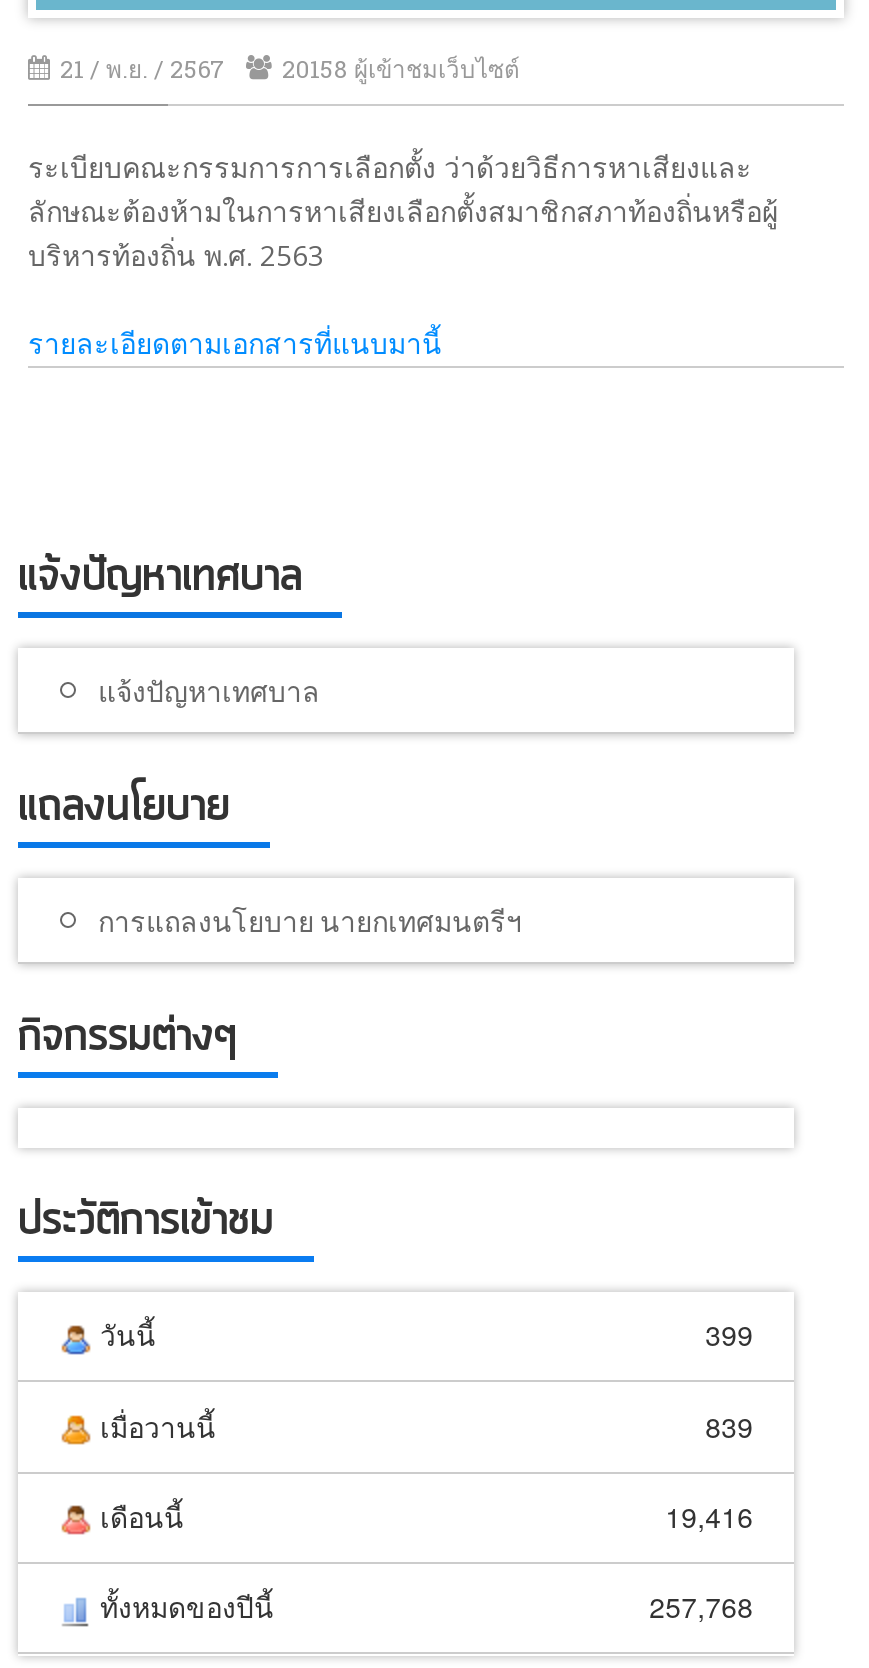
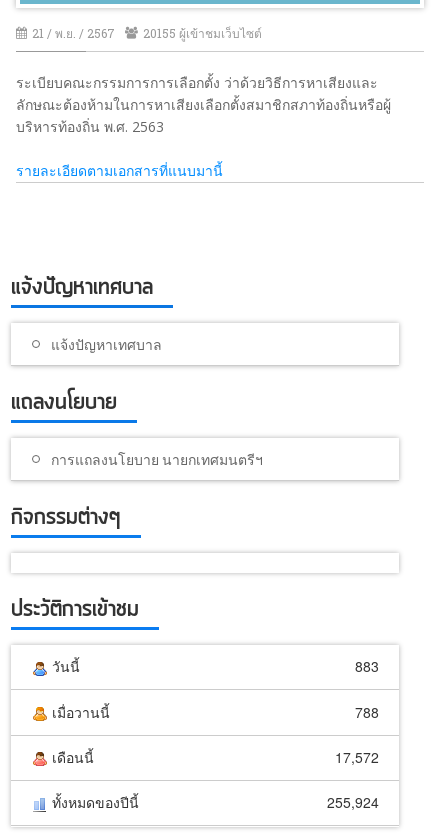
- 20158 ผู้เข้าชมเว็บไซต์
+ 20155 ผู้เข้าชมเว็บไซต์

- 399
+ 883

- 839
+ 788

- 19,416
+ 17,572

- 257,768
+ 255,924
